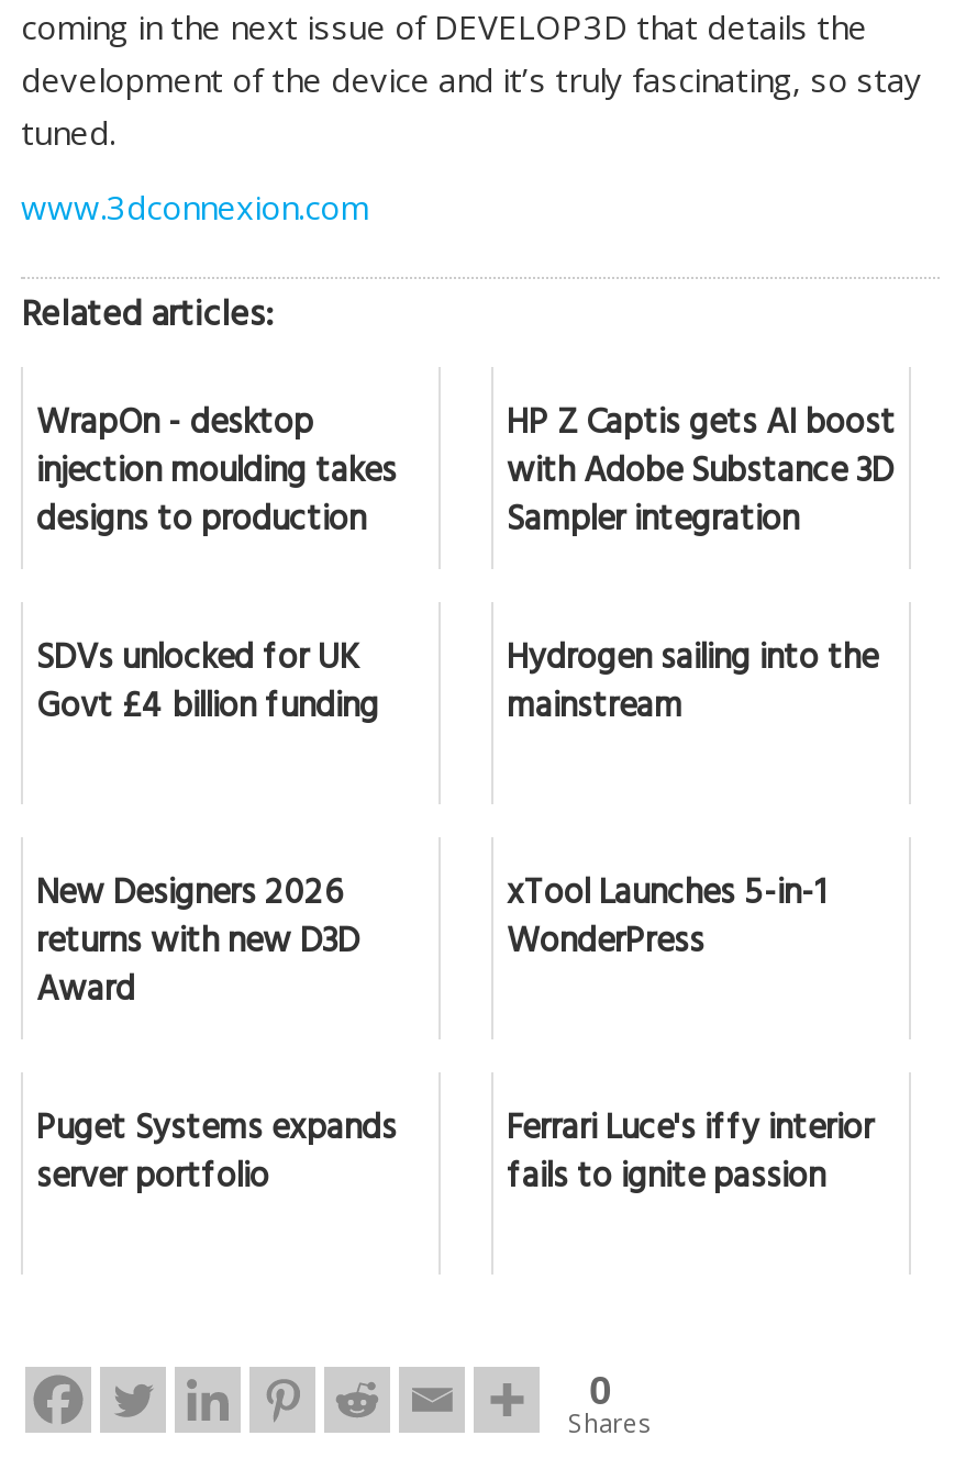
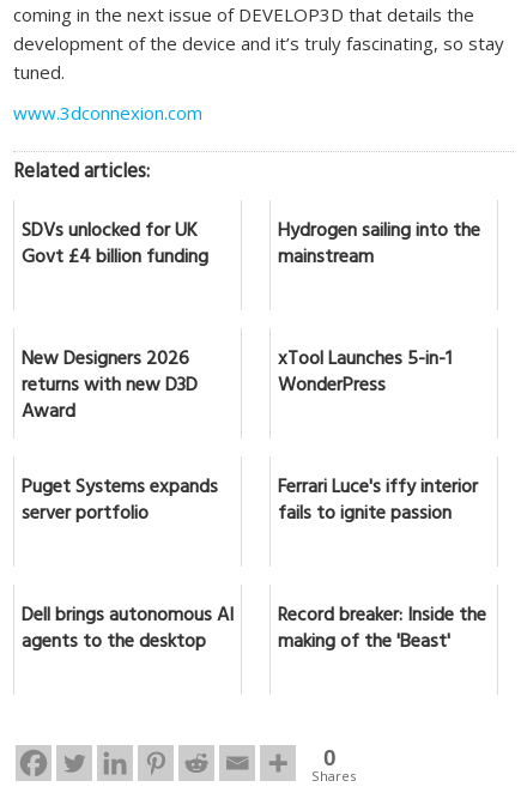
- WrapOn - desktop
- injection moulding takes
- designs to production

- HP Z Captis gets AI boost
- with Adobe Substance 3D
- Sampler integration

moved up: SDVs unlocked for UK | Govt £4 billion funding | Hydrogen sailing into the | ... | server portfolio | fails to ignite passion

+ Dell brings autonomous AI
+ agents to the desktop

+ Record breaker: Inside the
+ making of the 'Beast'
